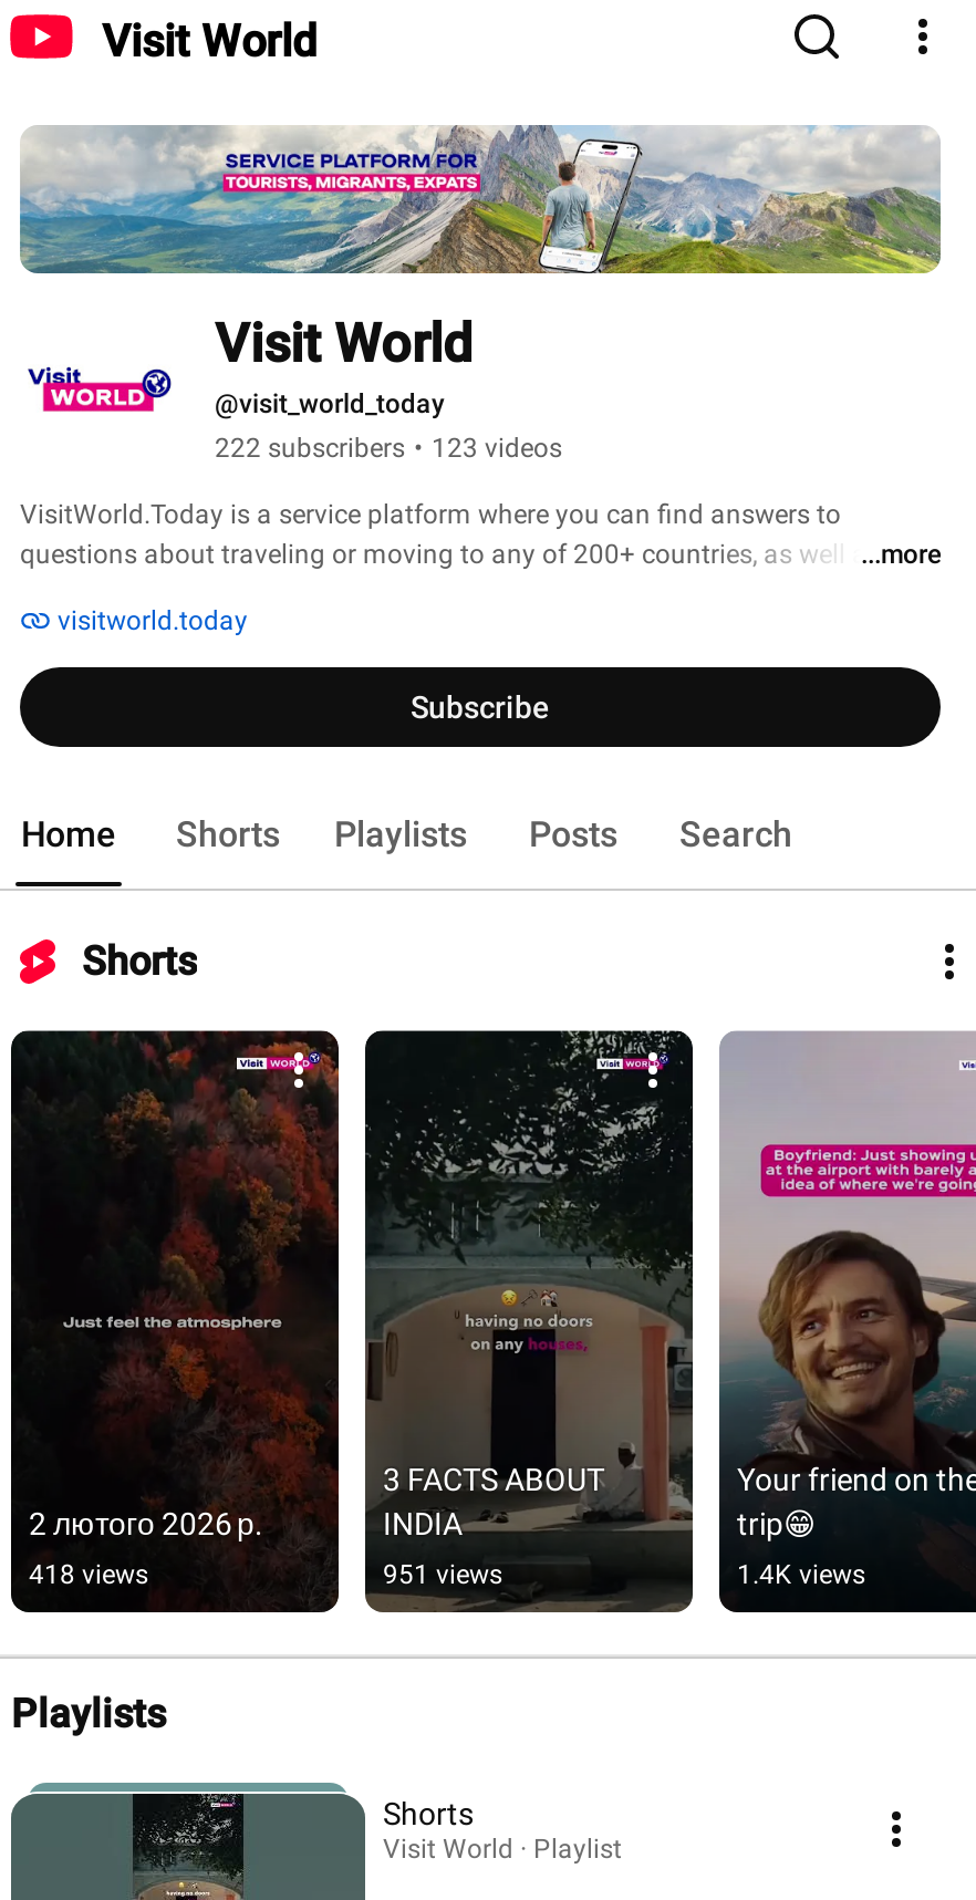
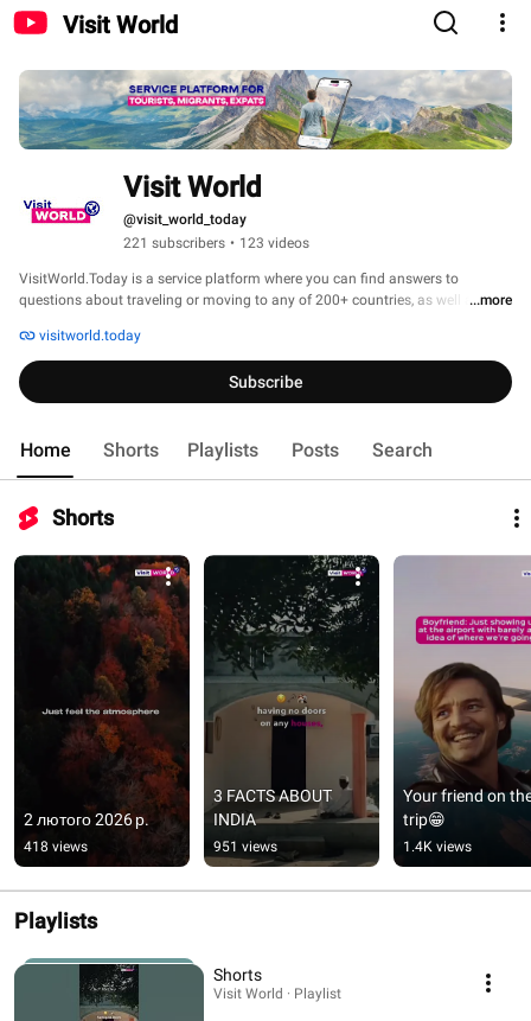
- 222 subscribers • 123 videos
+ 221 subscribers • 123 videos
